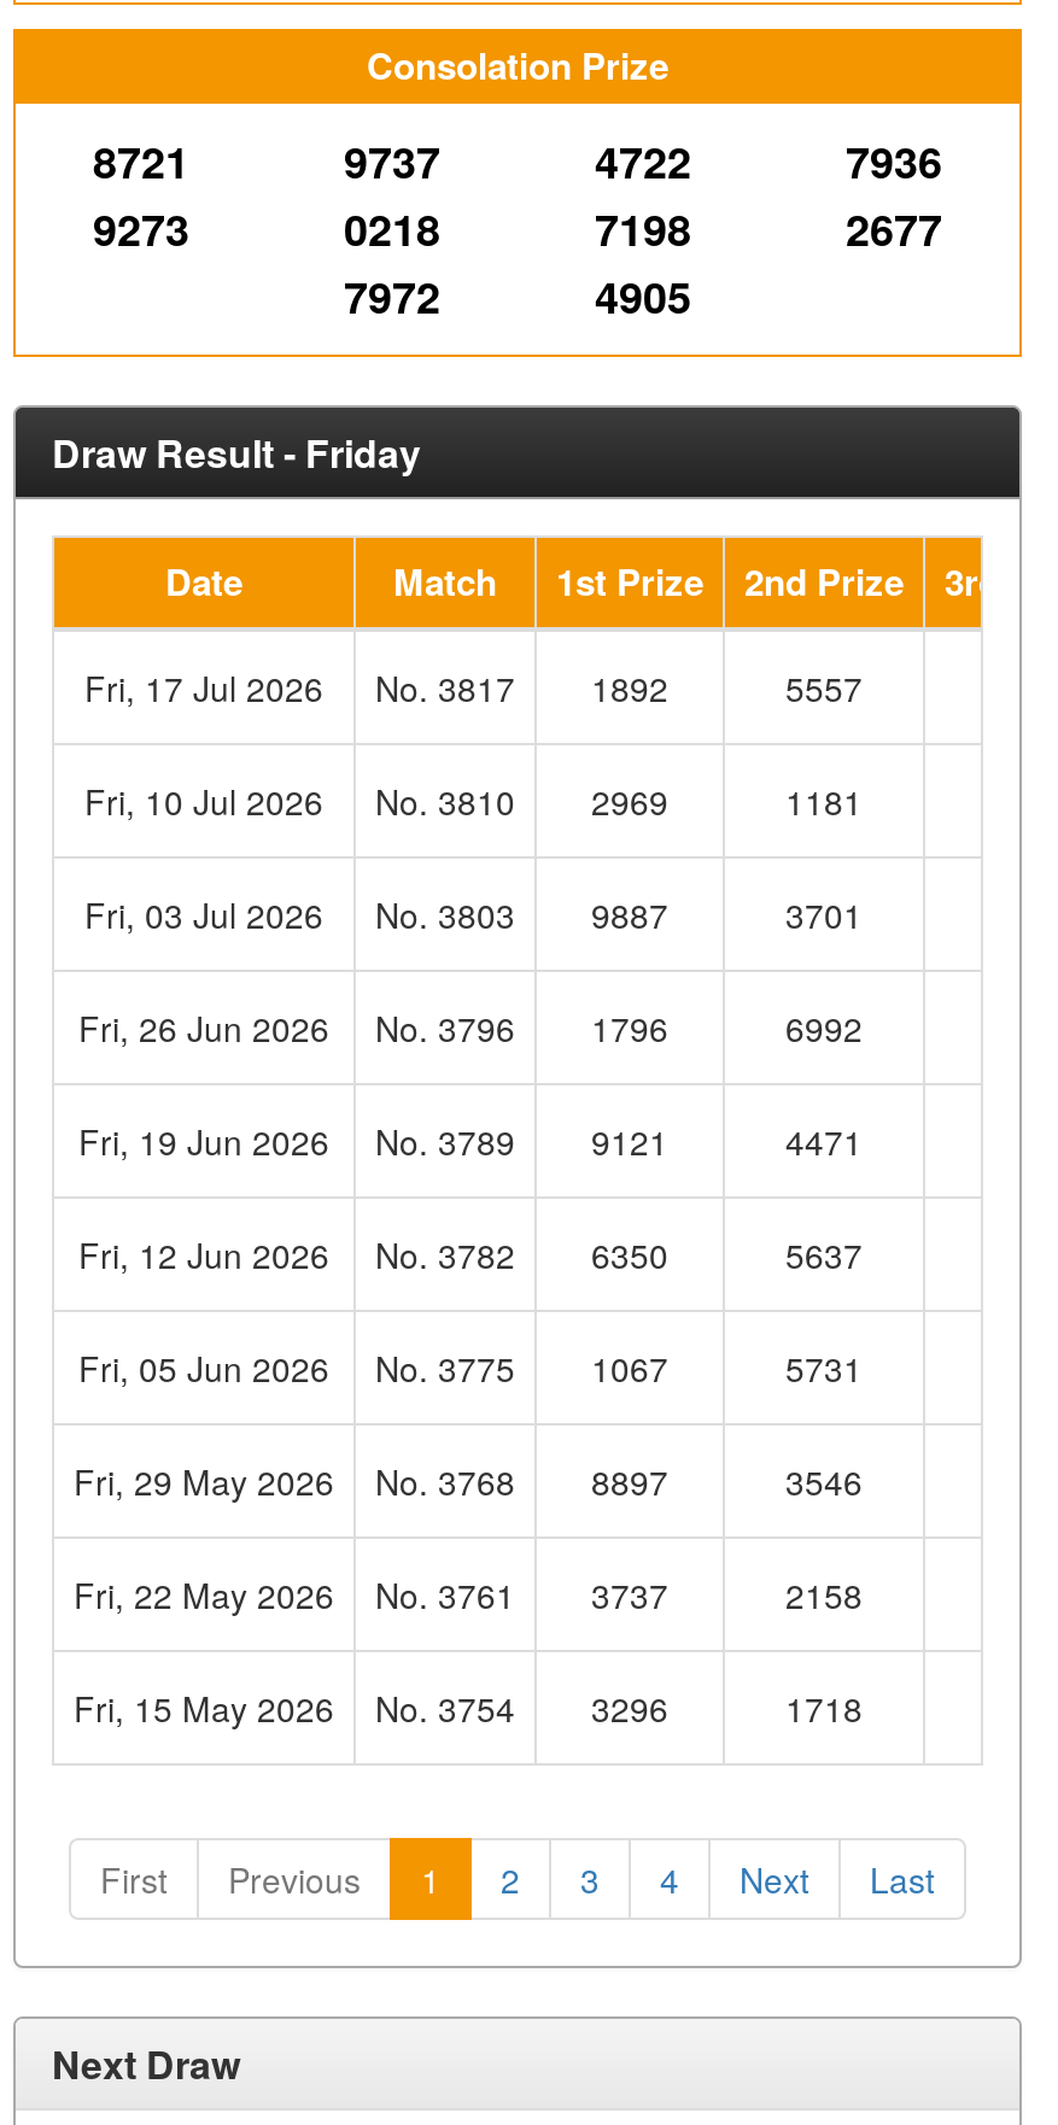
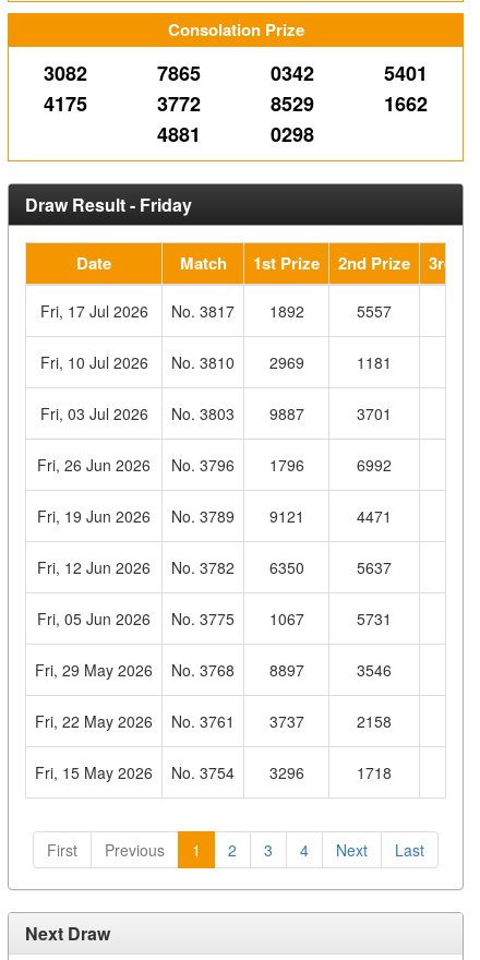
- 8721
+ 3082

- 9737
+ 7865

- 4722
+ 0342

- 7936
+ 5401

- 9273
+ 4175

- 0218
+ 3772

- 7198
+ 8529

- 2677
+ 1662

- 7972
+ 4881

- 4905
+ 0298
